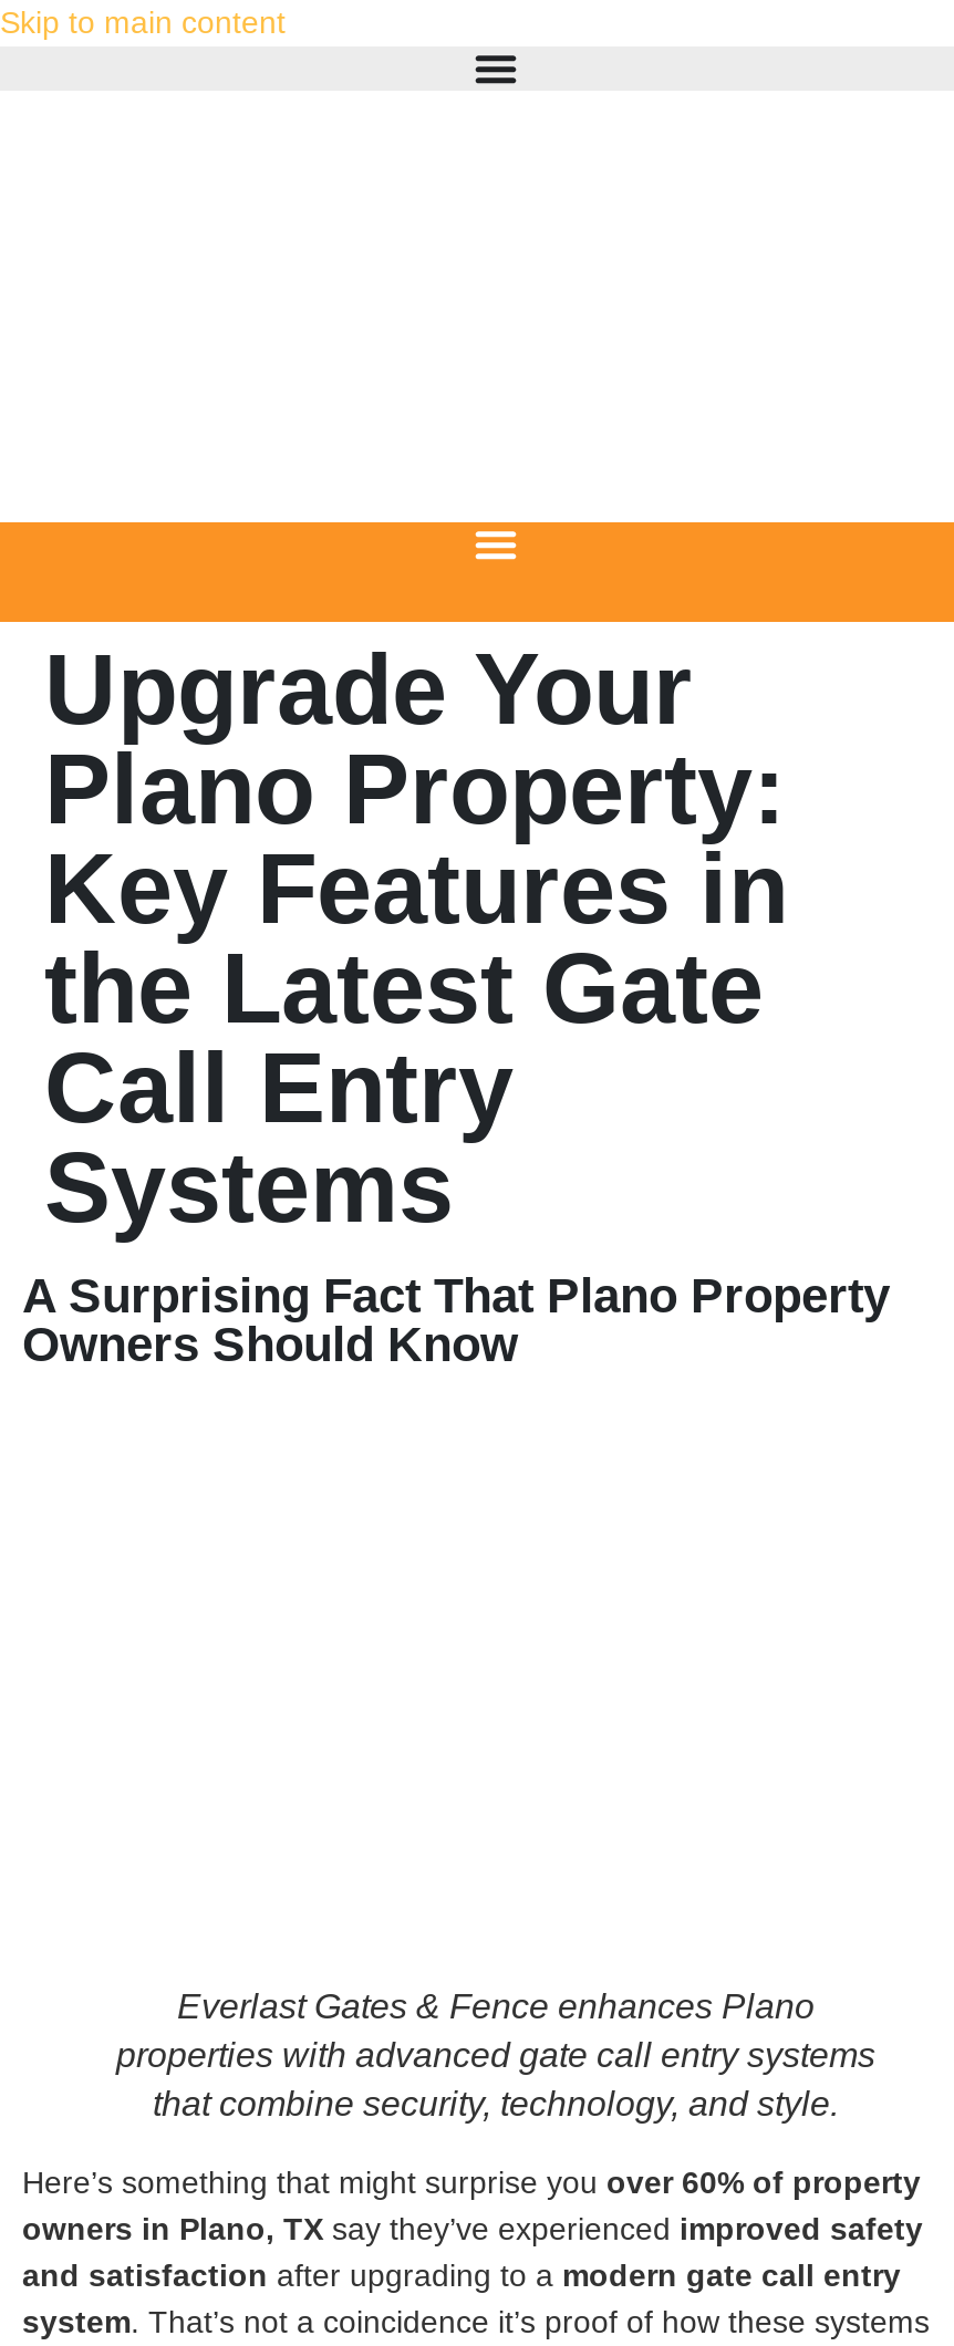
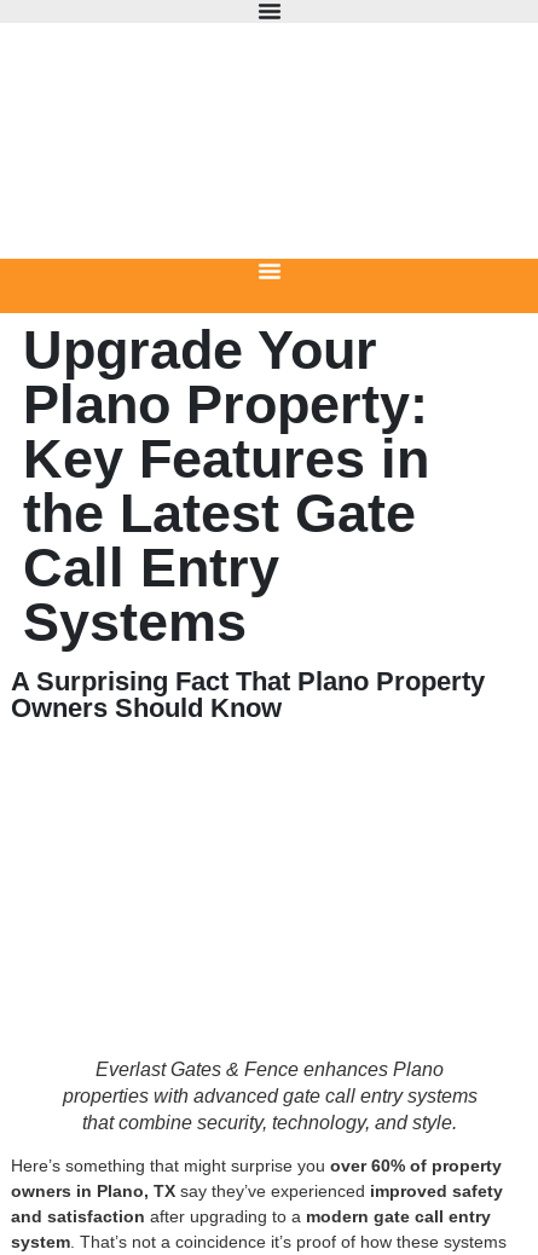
- Skip to main content
